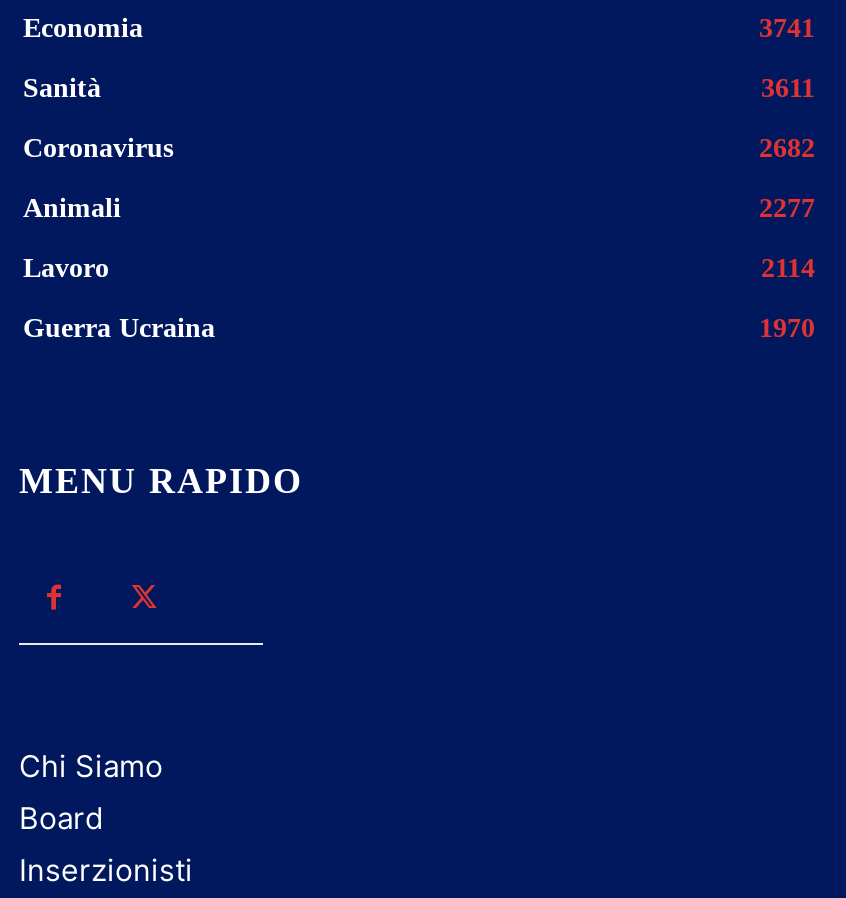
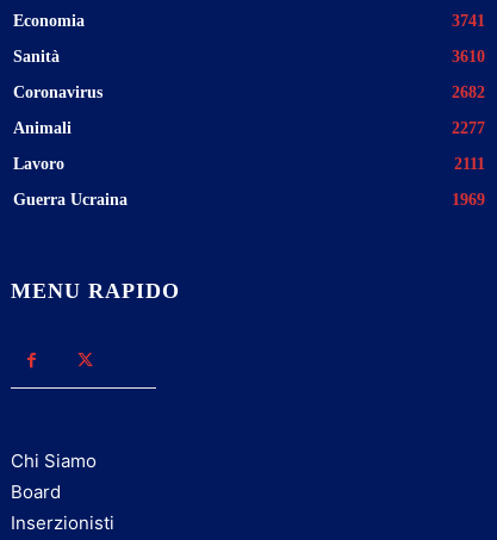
- 3611
+ 3610

- 2114
+ 2111

- 1970
+ 1969
